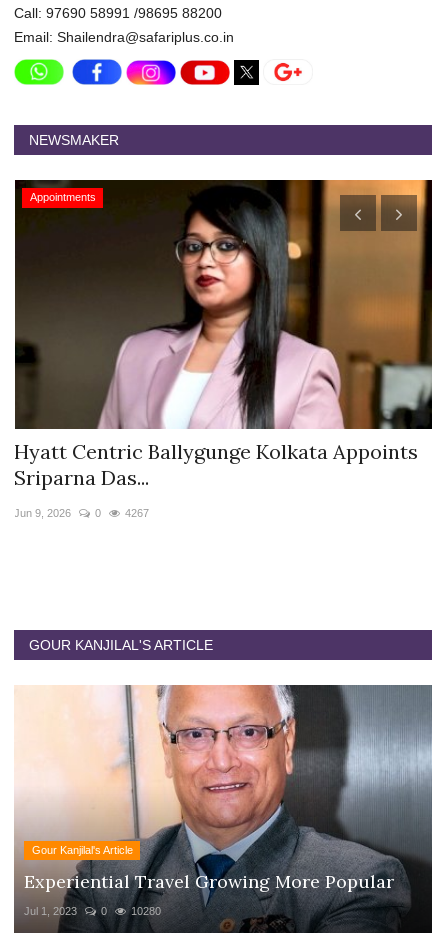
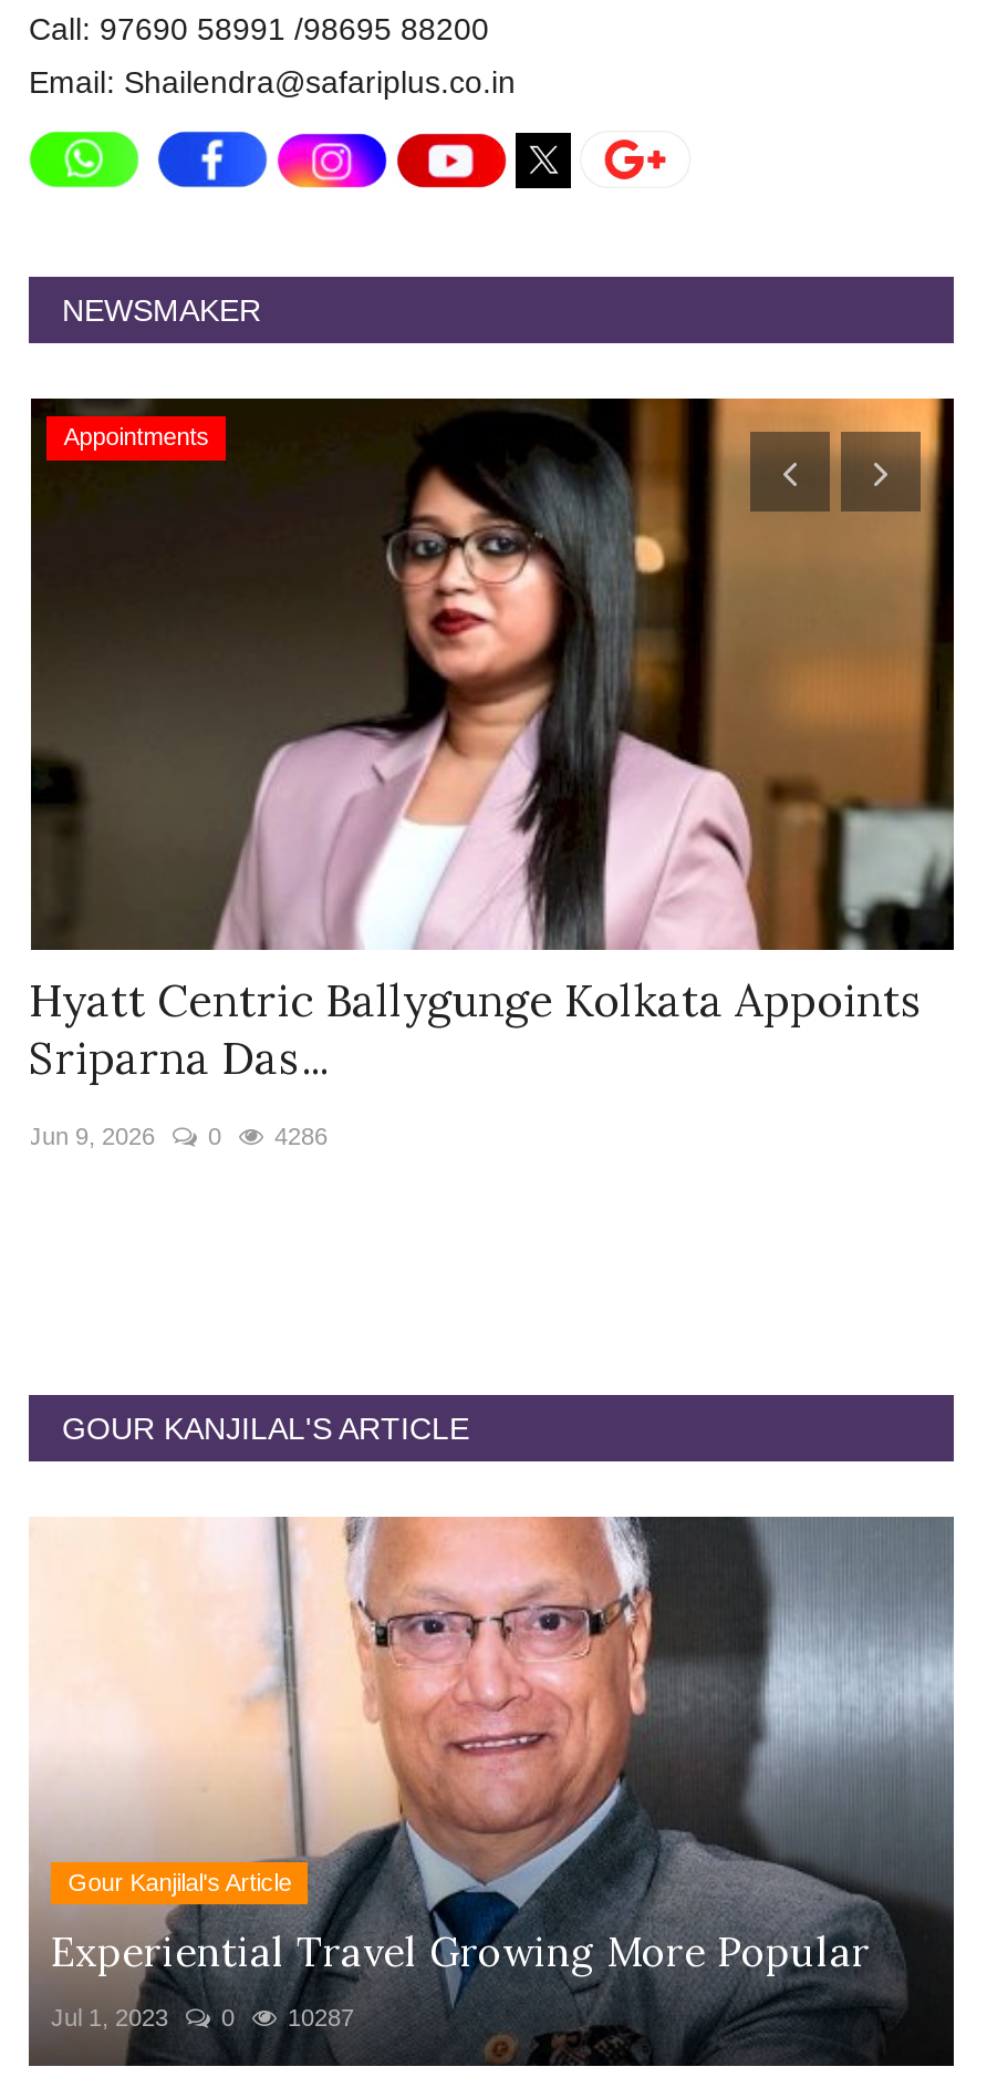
- Jun 9, 2026 0 4267
+ Jun 9, 2026 0 4286

- 10280
+ 10287
